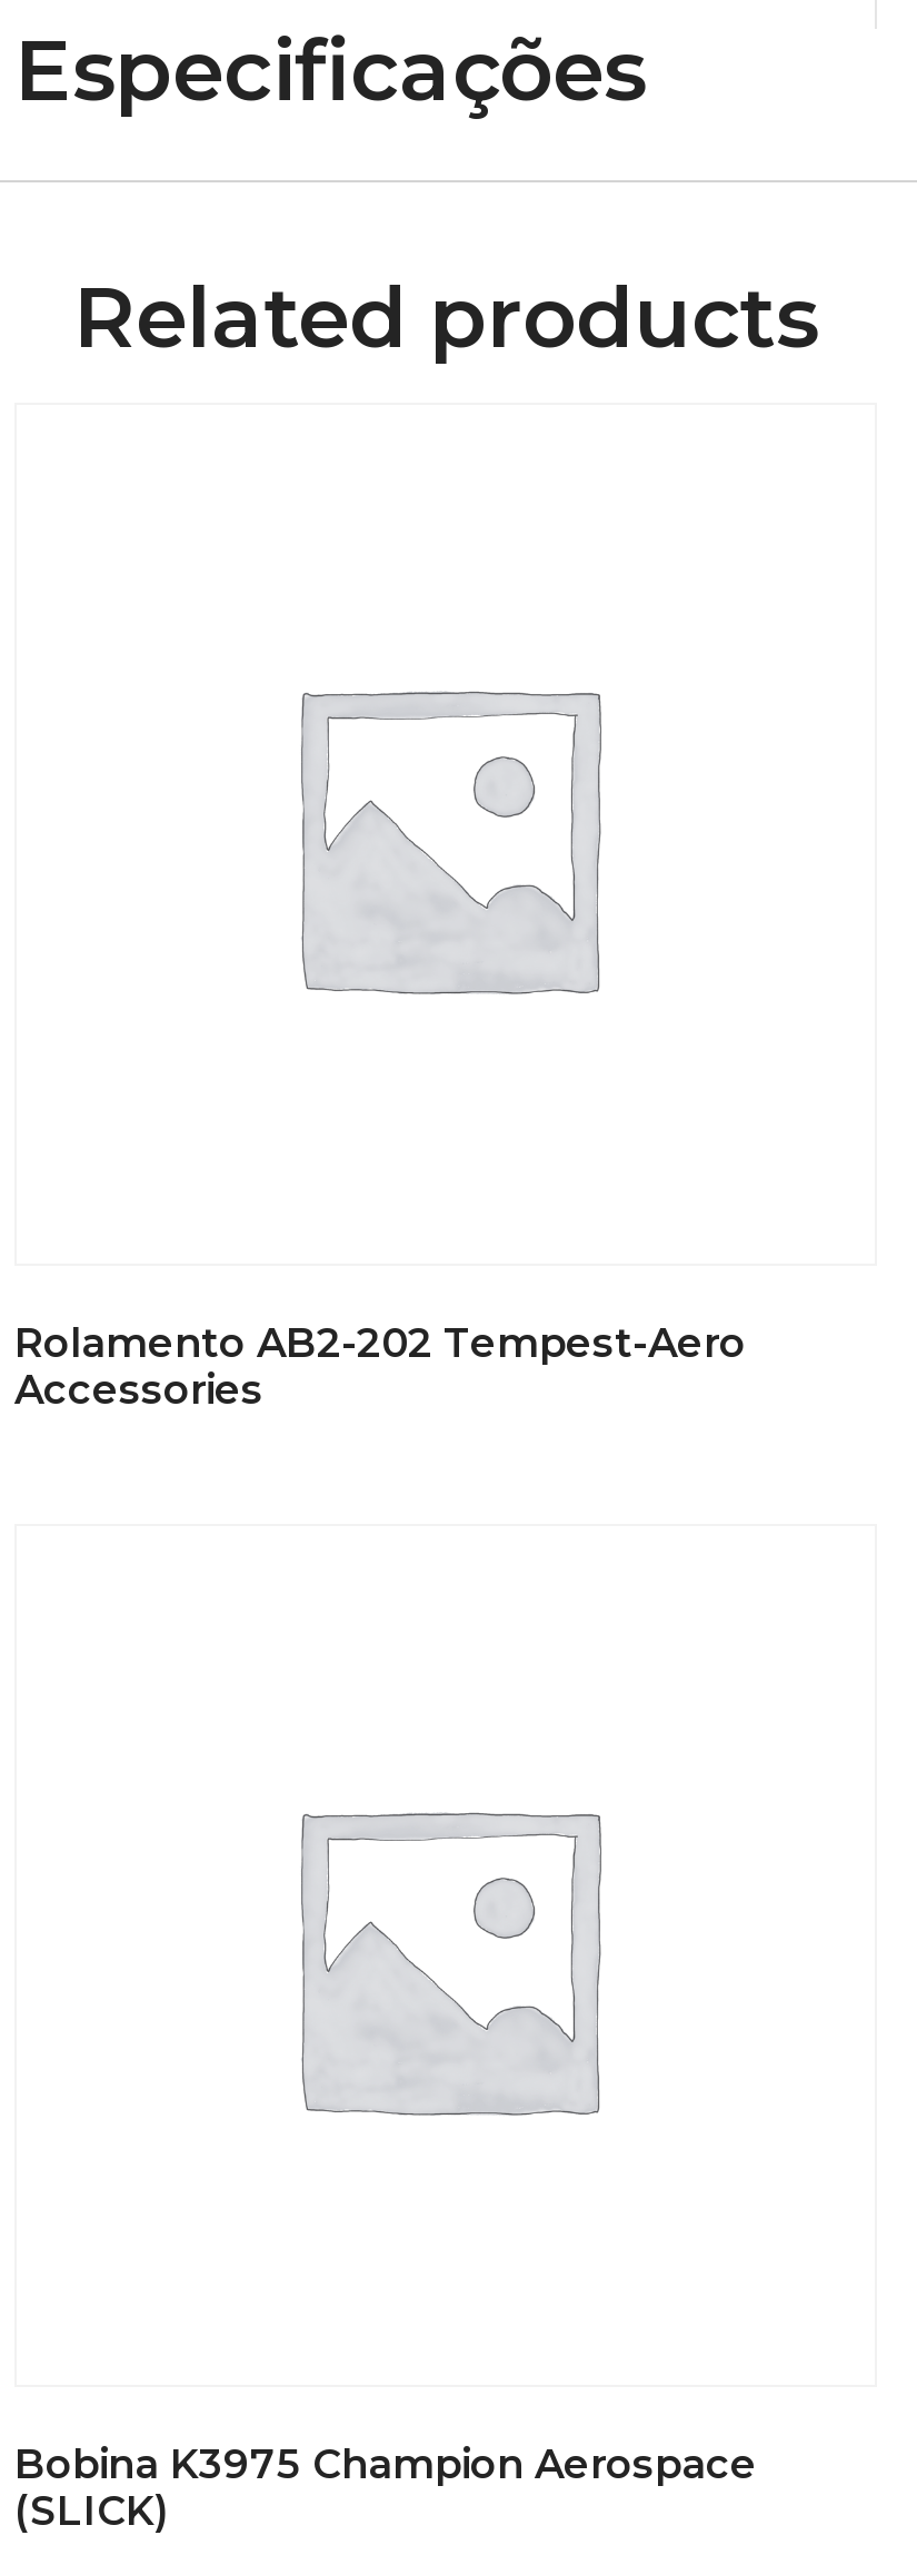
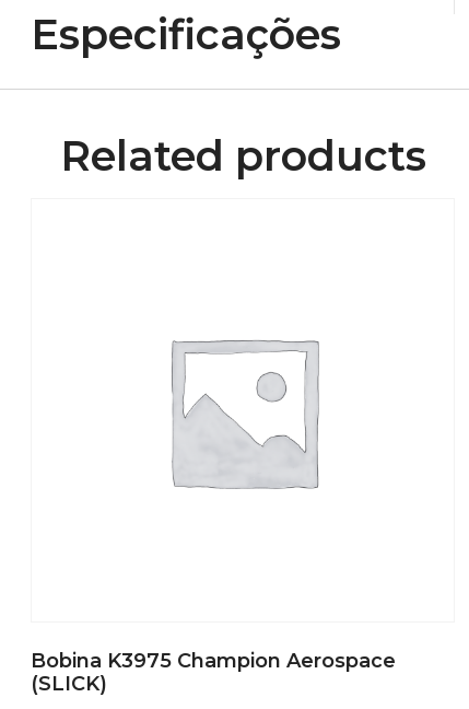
- Rolamento AB2-202 Tempest-Aero
- Accessories
